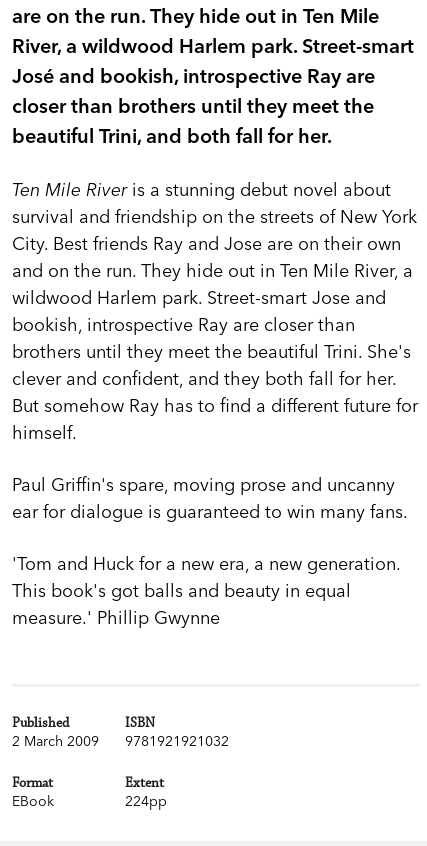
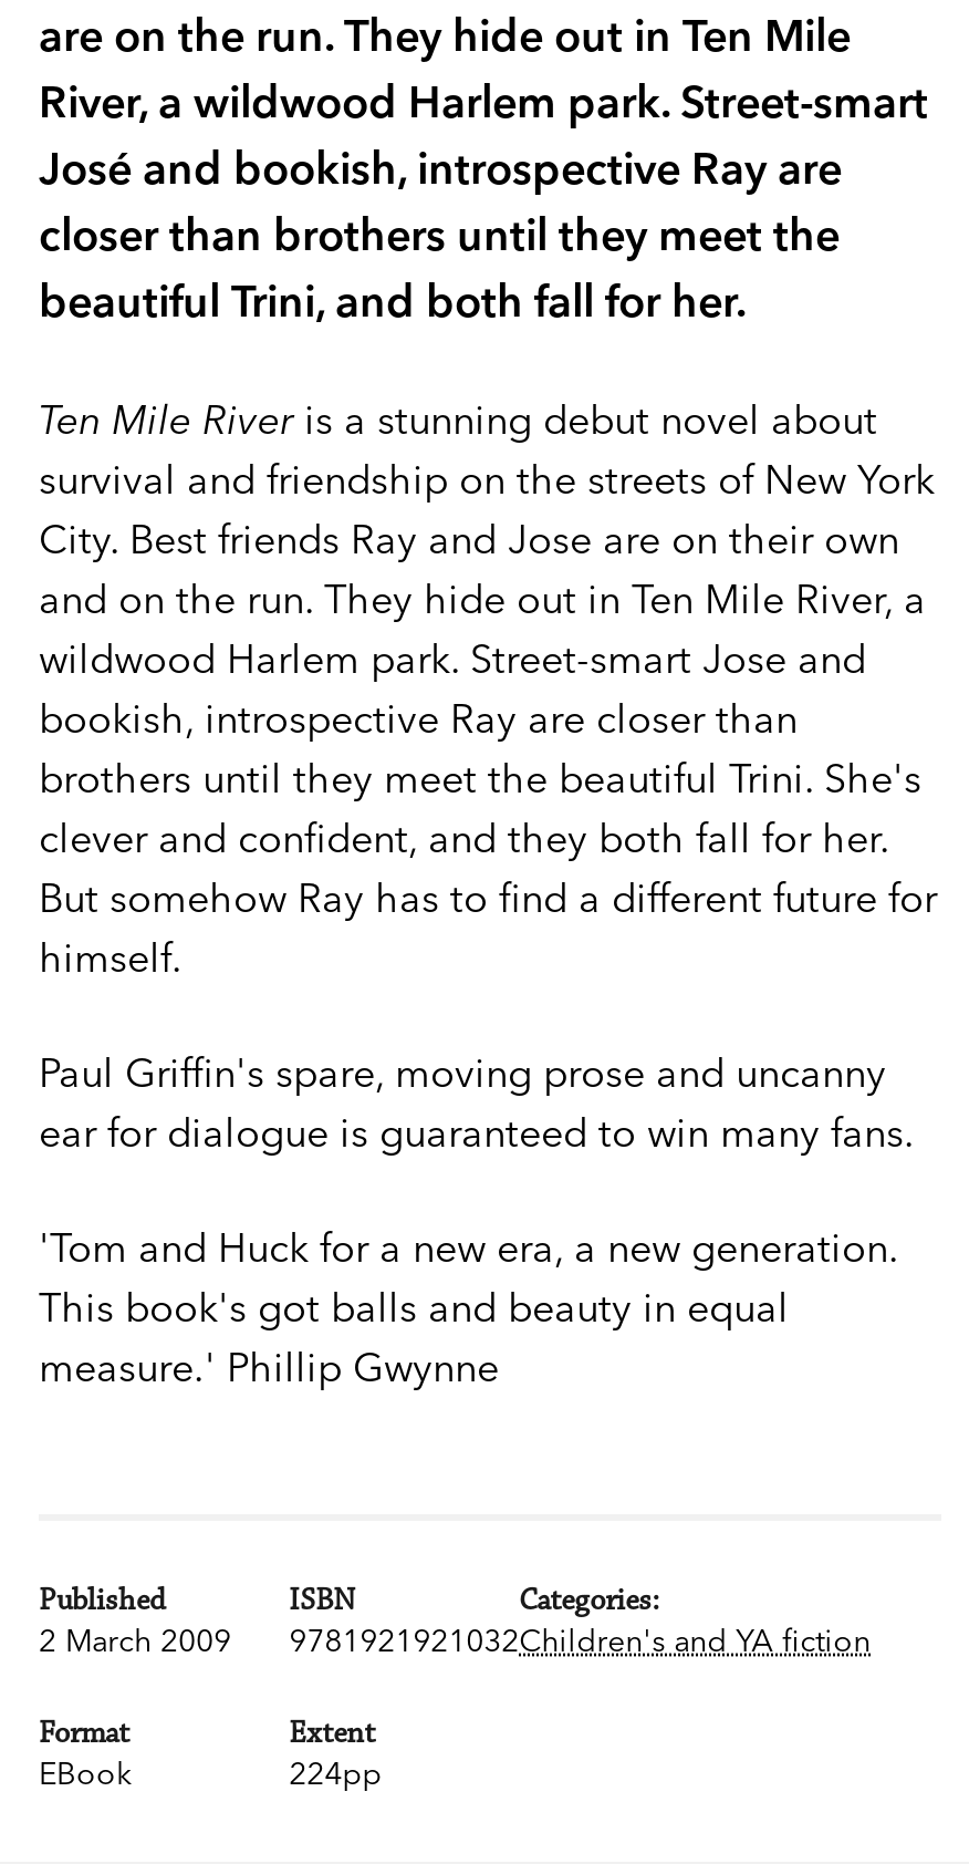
+ Categories:
+ Children's and YA fiction
